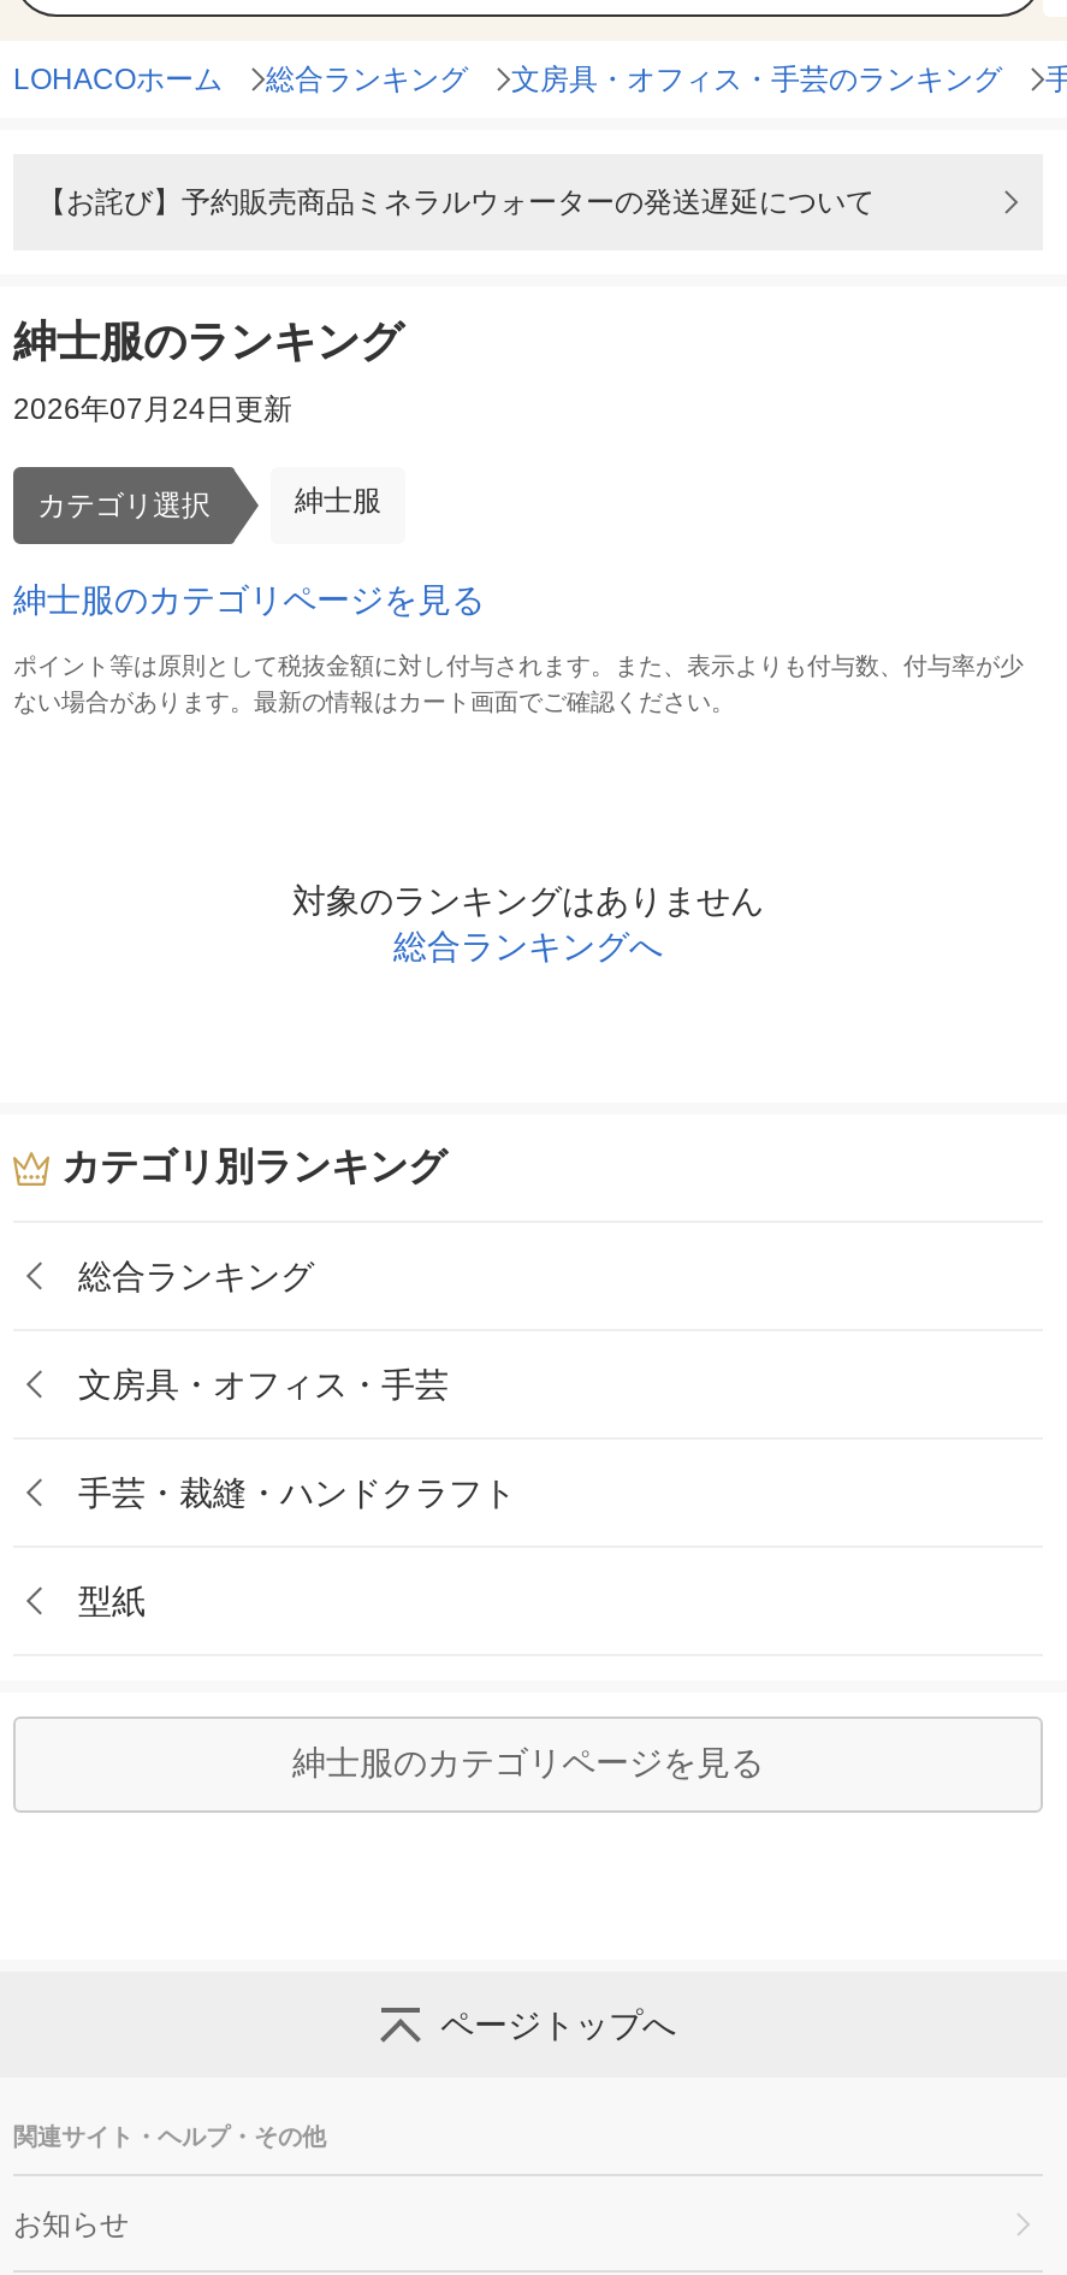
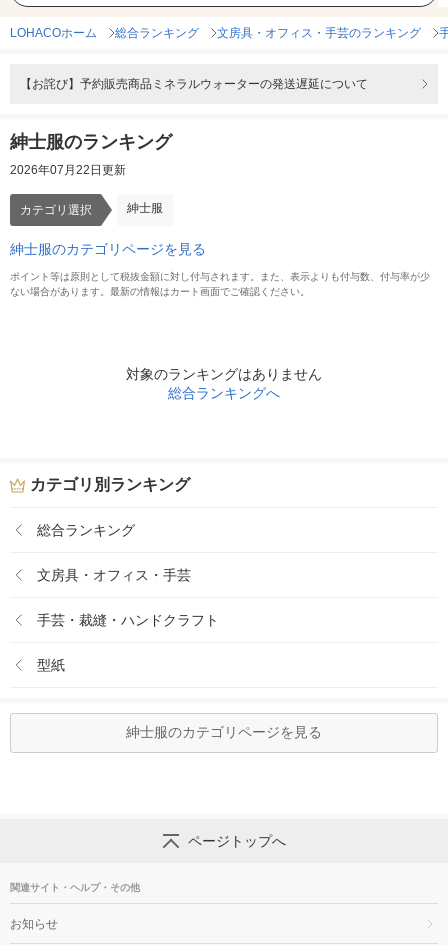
- 2026年07月24日更新
+ 2026年07月22日更新
